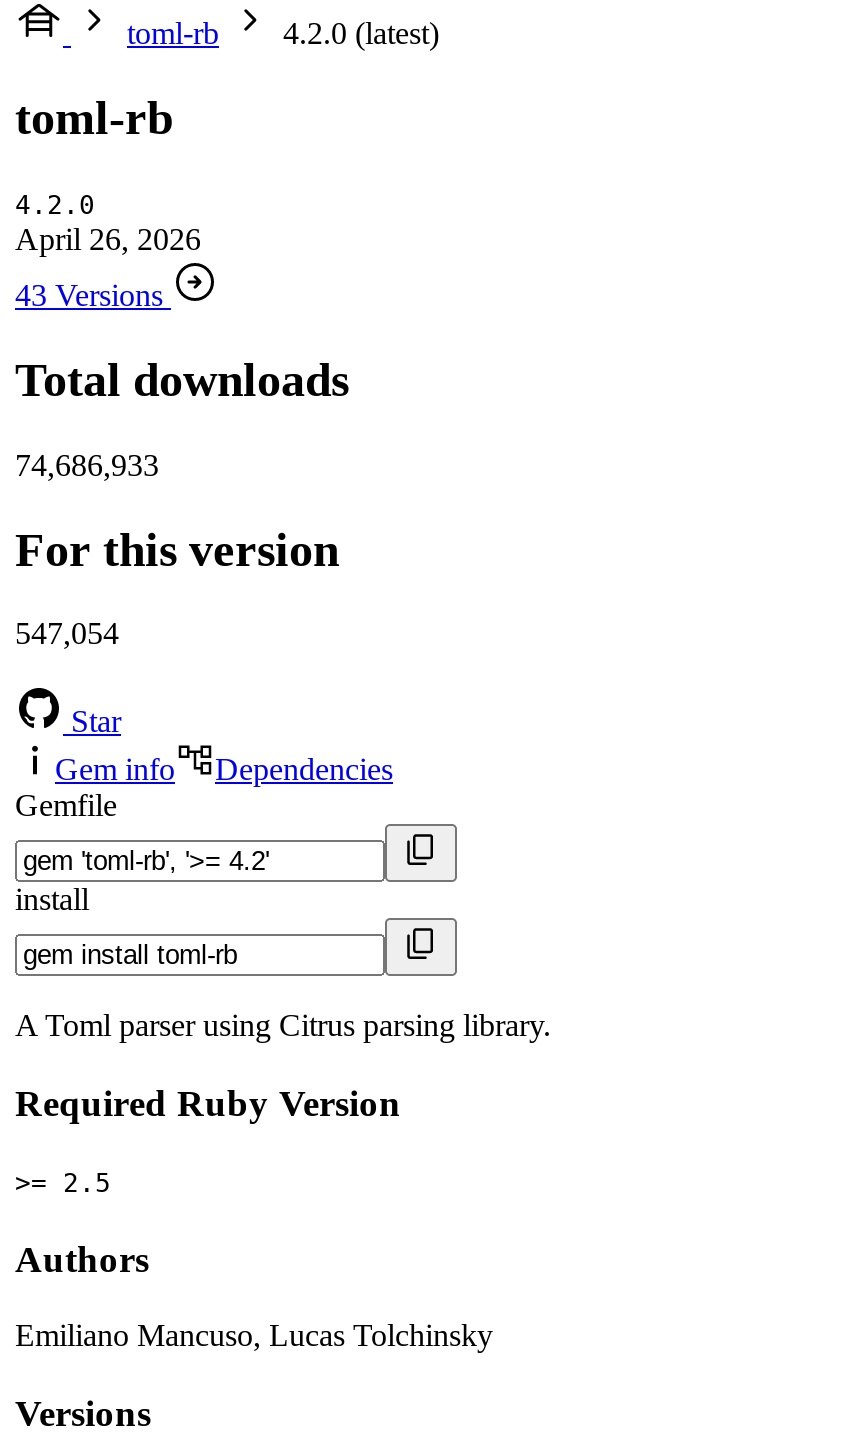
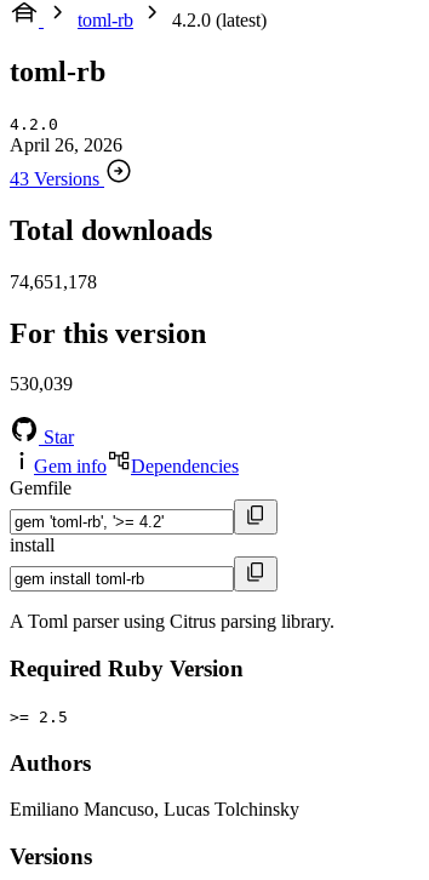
- 74,686,933
+ 74,651,178

- 547,054
+ 530,039
